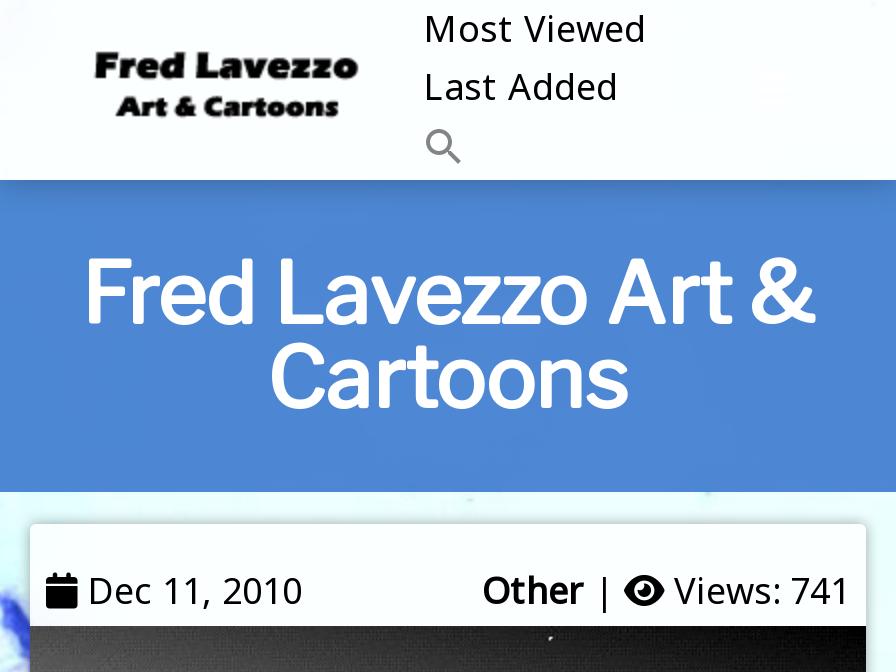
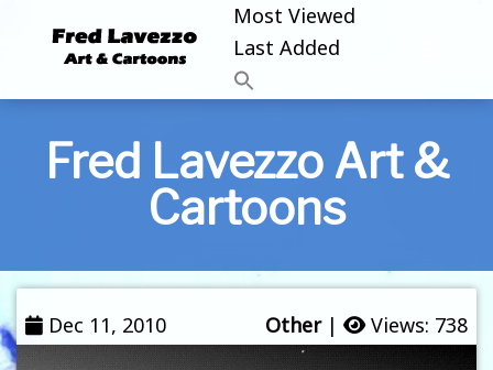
- Views: 741
+ Views: 738
